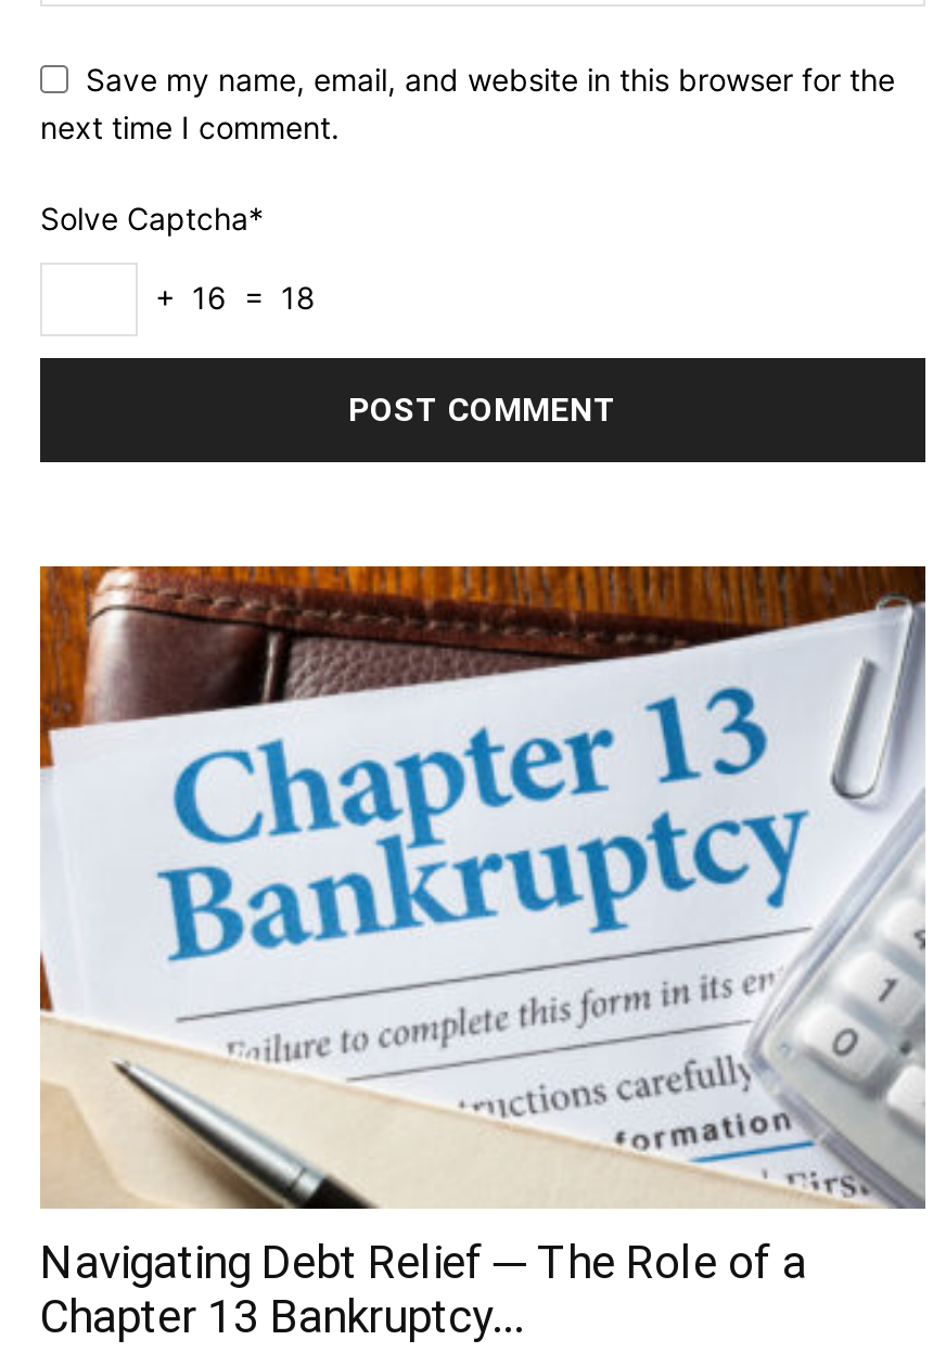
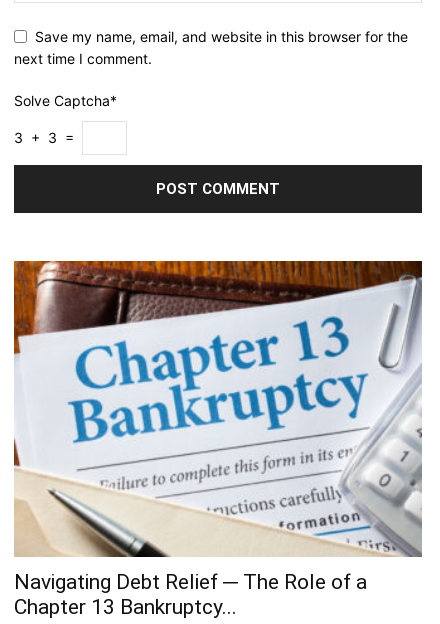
- + 16 = 18
+ 3 + 3 =
